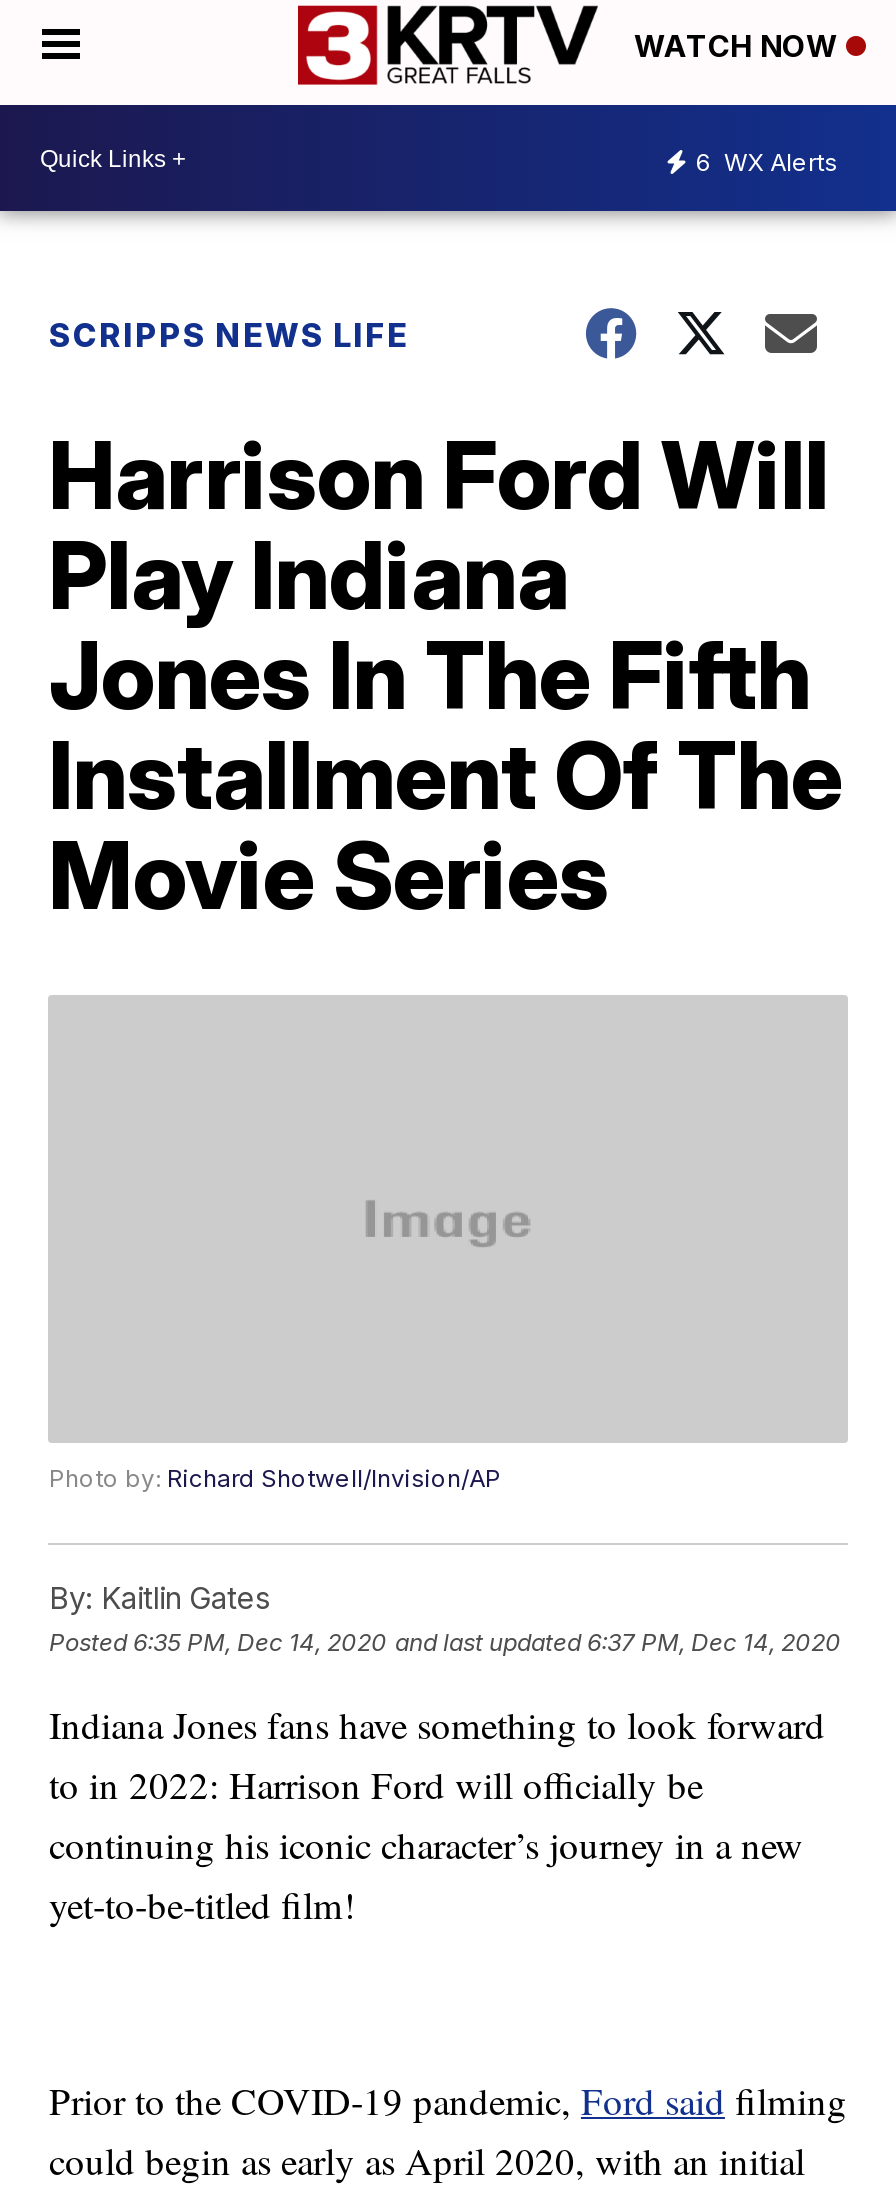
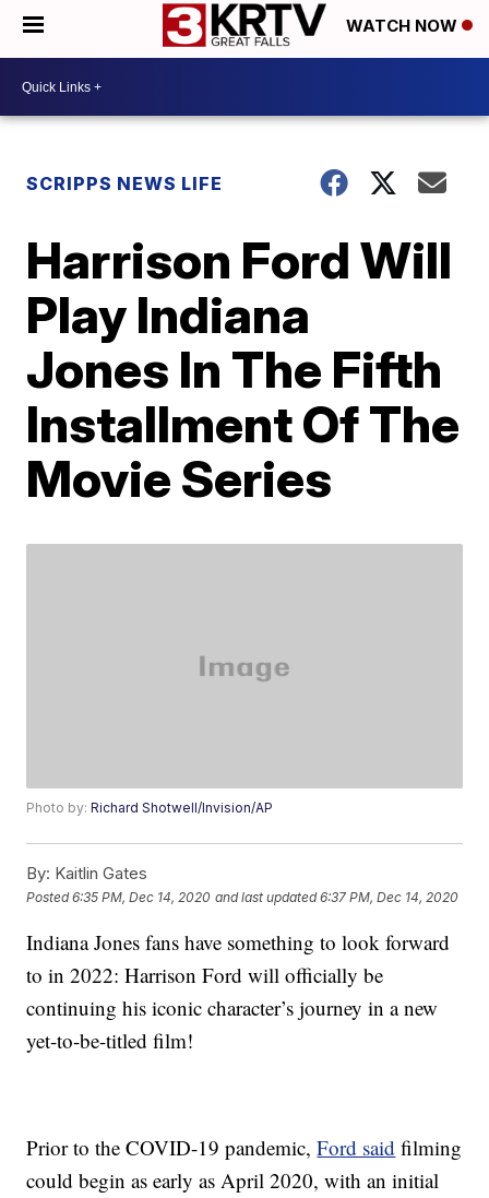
- 6 WX Alerts
